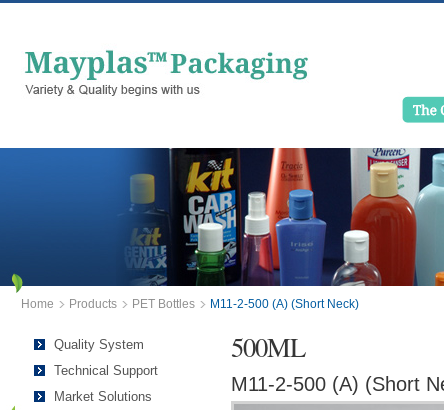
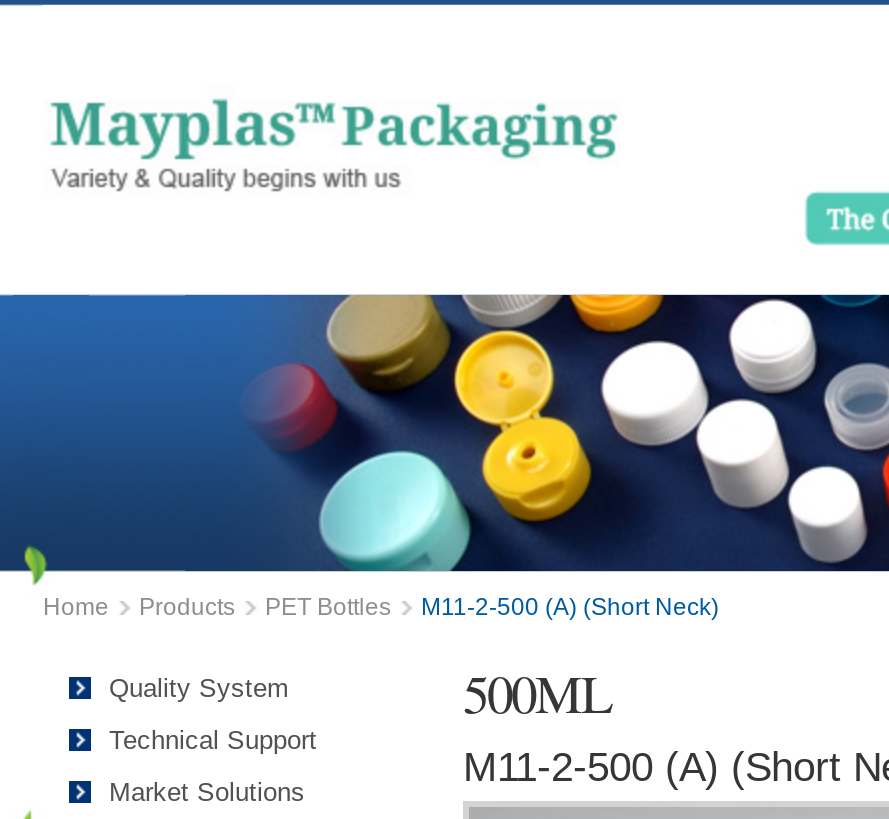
- [image]
+ [image]
